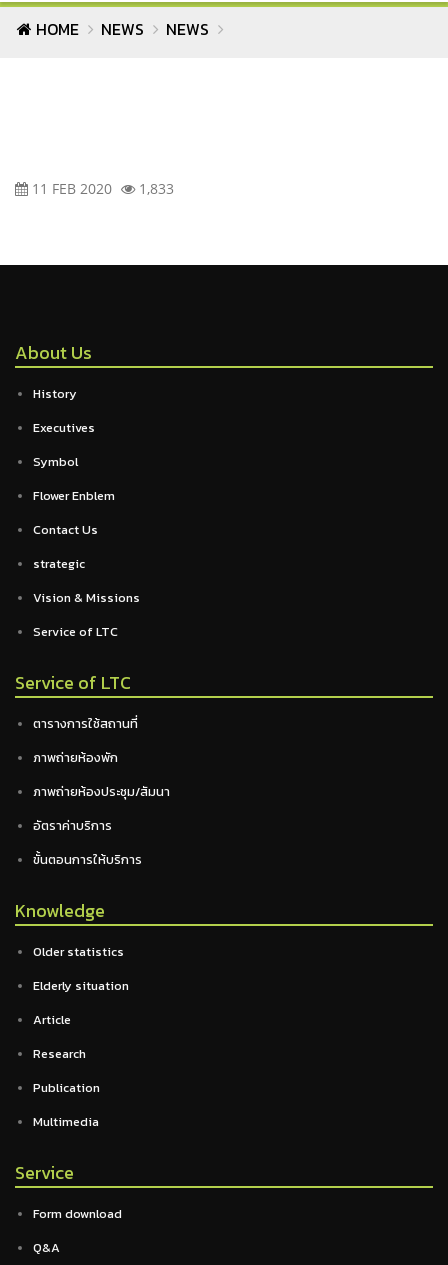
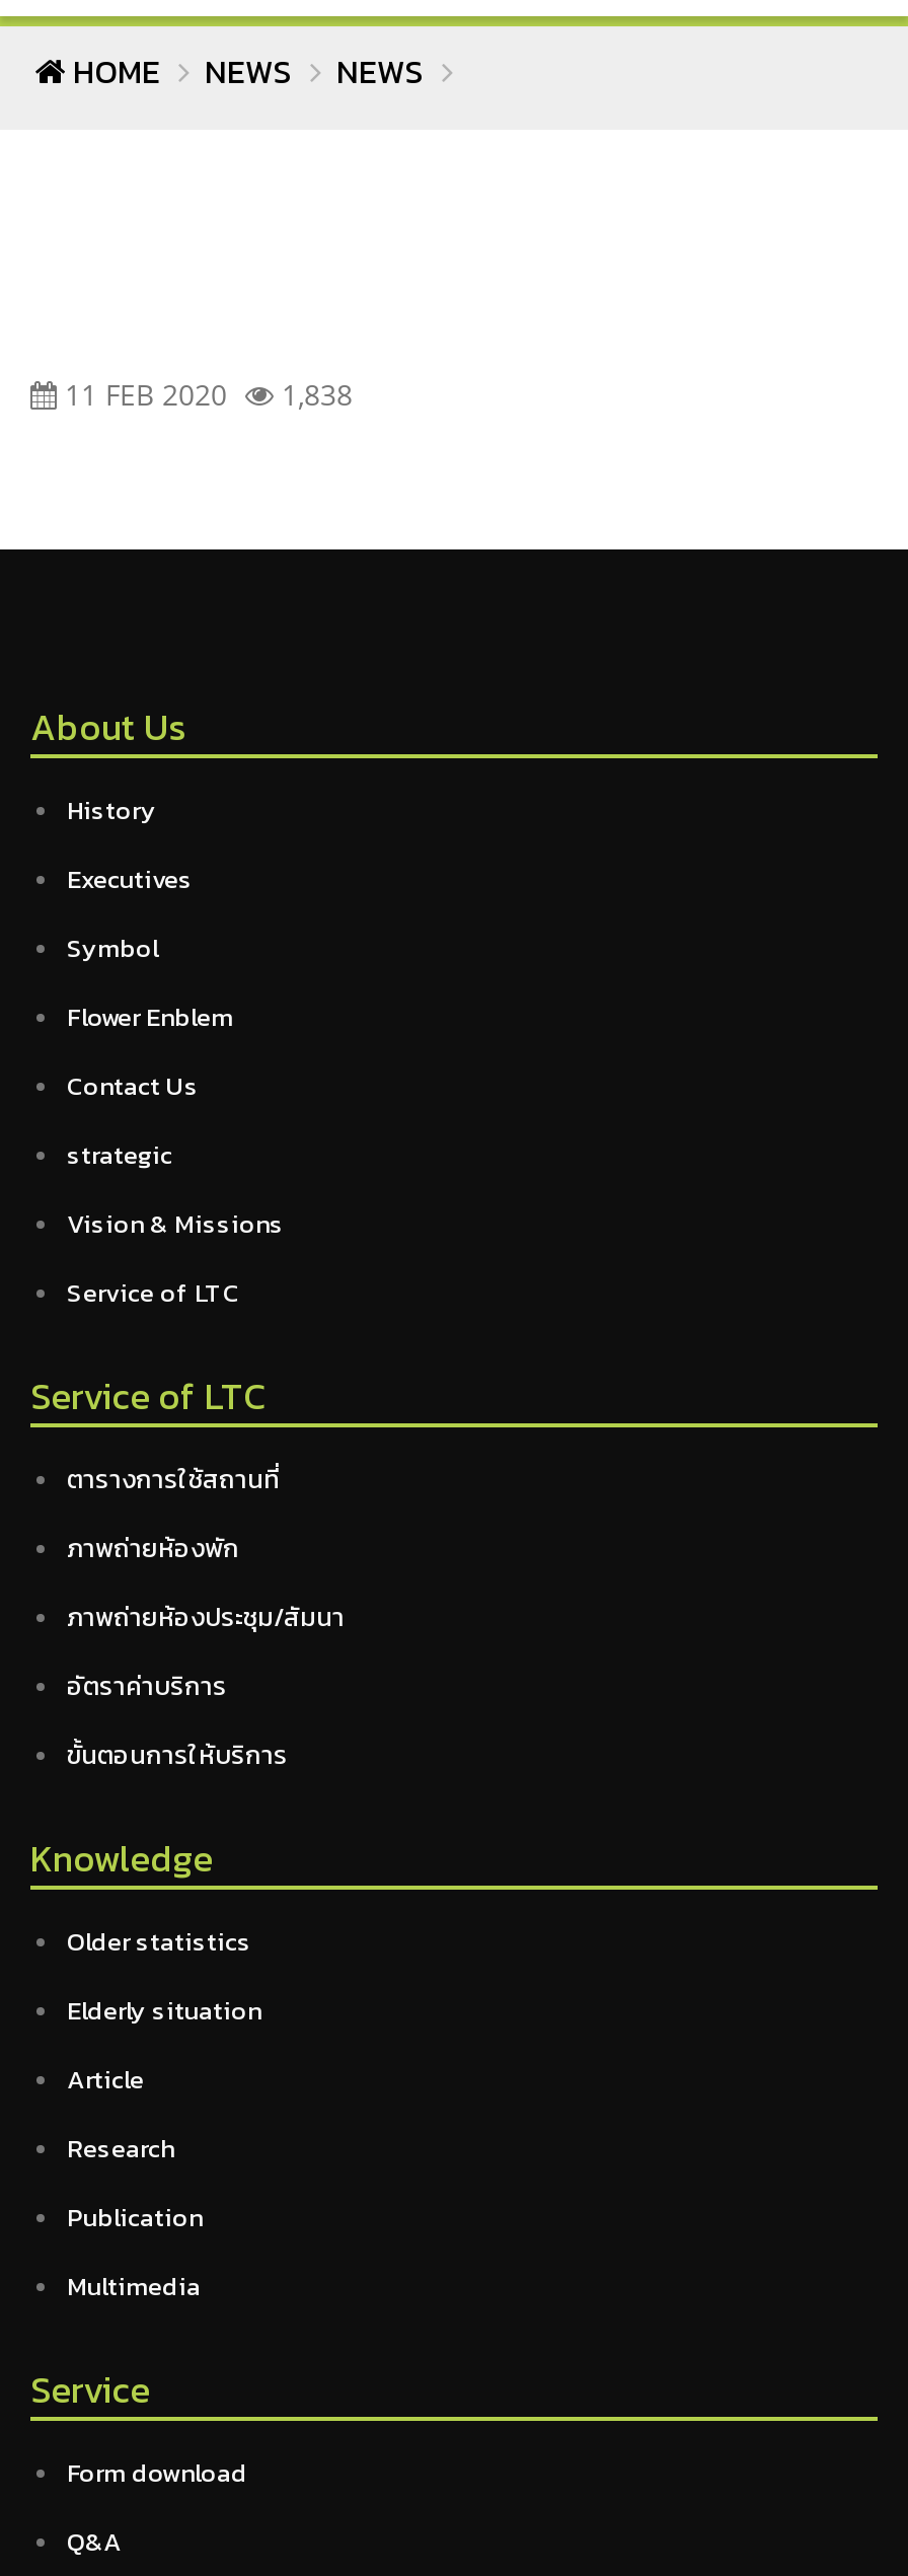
- 11 FEB 2020 1,833
+ 11 FEB 2020 1,838
